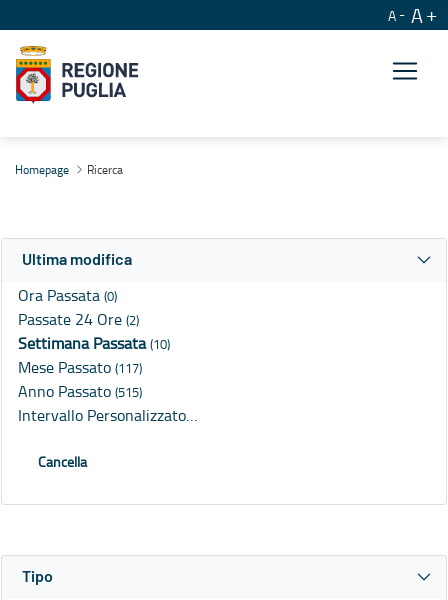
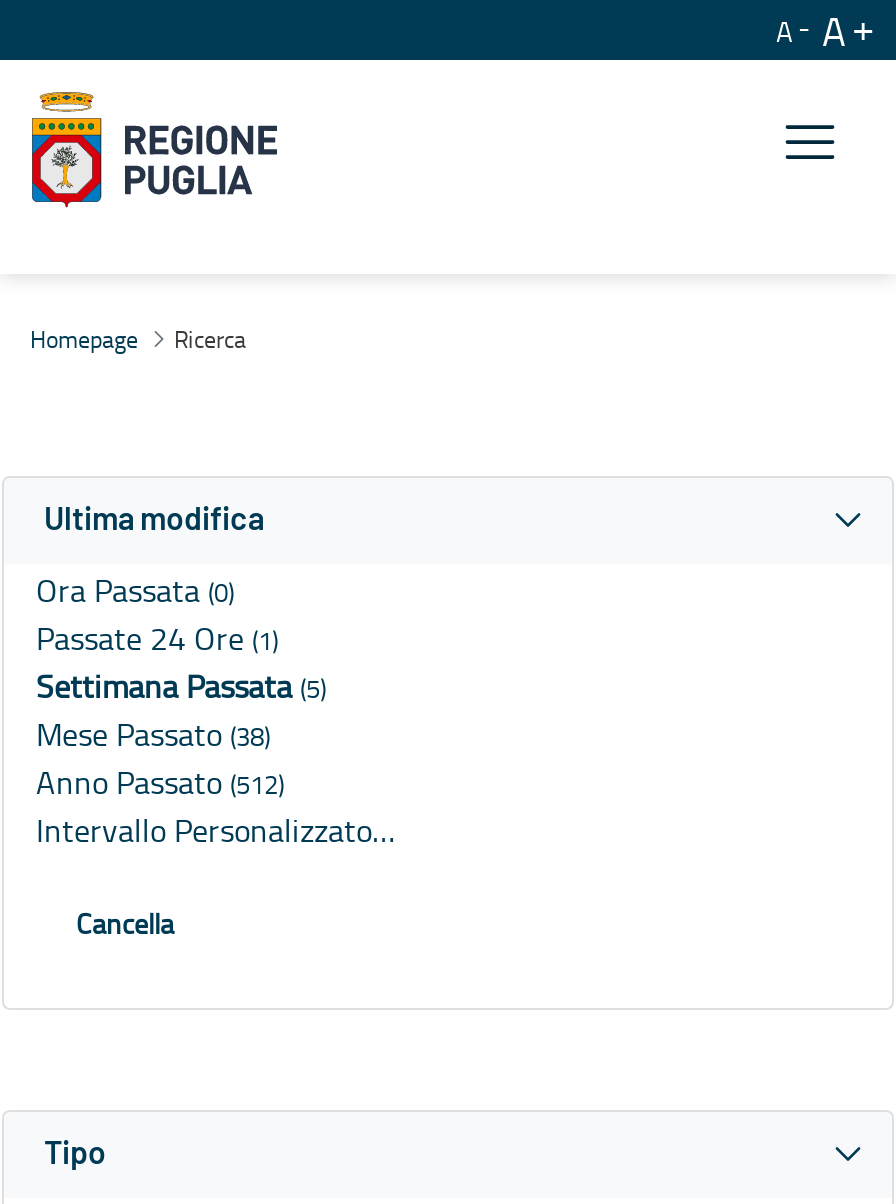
- Passate 24 Ore (2)
+ Passate 24 Ore (1)

- Settimana Passata (10)
+ Settimana Passata (5)

- Mese Passato (117)
+ Mese Passato (38)

- Anno Passato (515)
+ Anno Passato (512)
